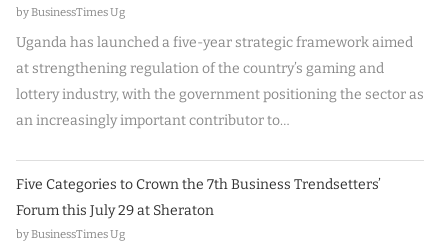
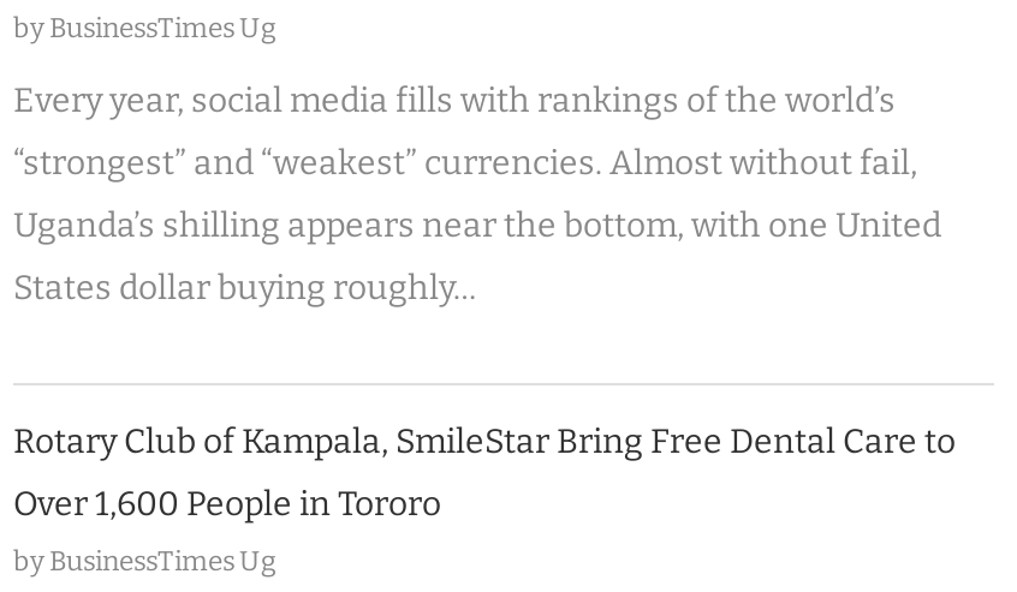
- Uganda has launched a five-year strategic framework aimed
+ Every year, social media fills with rankings of the world’s

- at strengthening regulation of the country’s gaming and
+ “strongest” and “weakest” currencies. Almost without fail,

- lottery industry, with the government positioning the sector as
+ Uganda’s shilling appears near the bottom, with one United

- an increasingly important contributor to…
+ States dollar buying roughly…

- Five Categories to Crown the 7th Business Trendsetters’
+ Rotary Club of Kampala, SmileStar Bring Free Dental Care to

- Forum this July 29 at Sheraton
+ Over 1,600 People in Tororo
